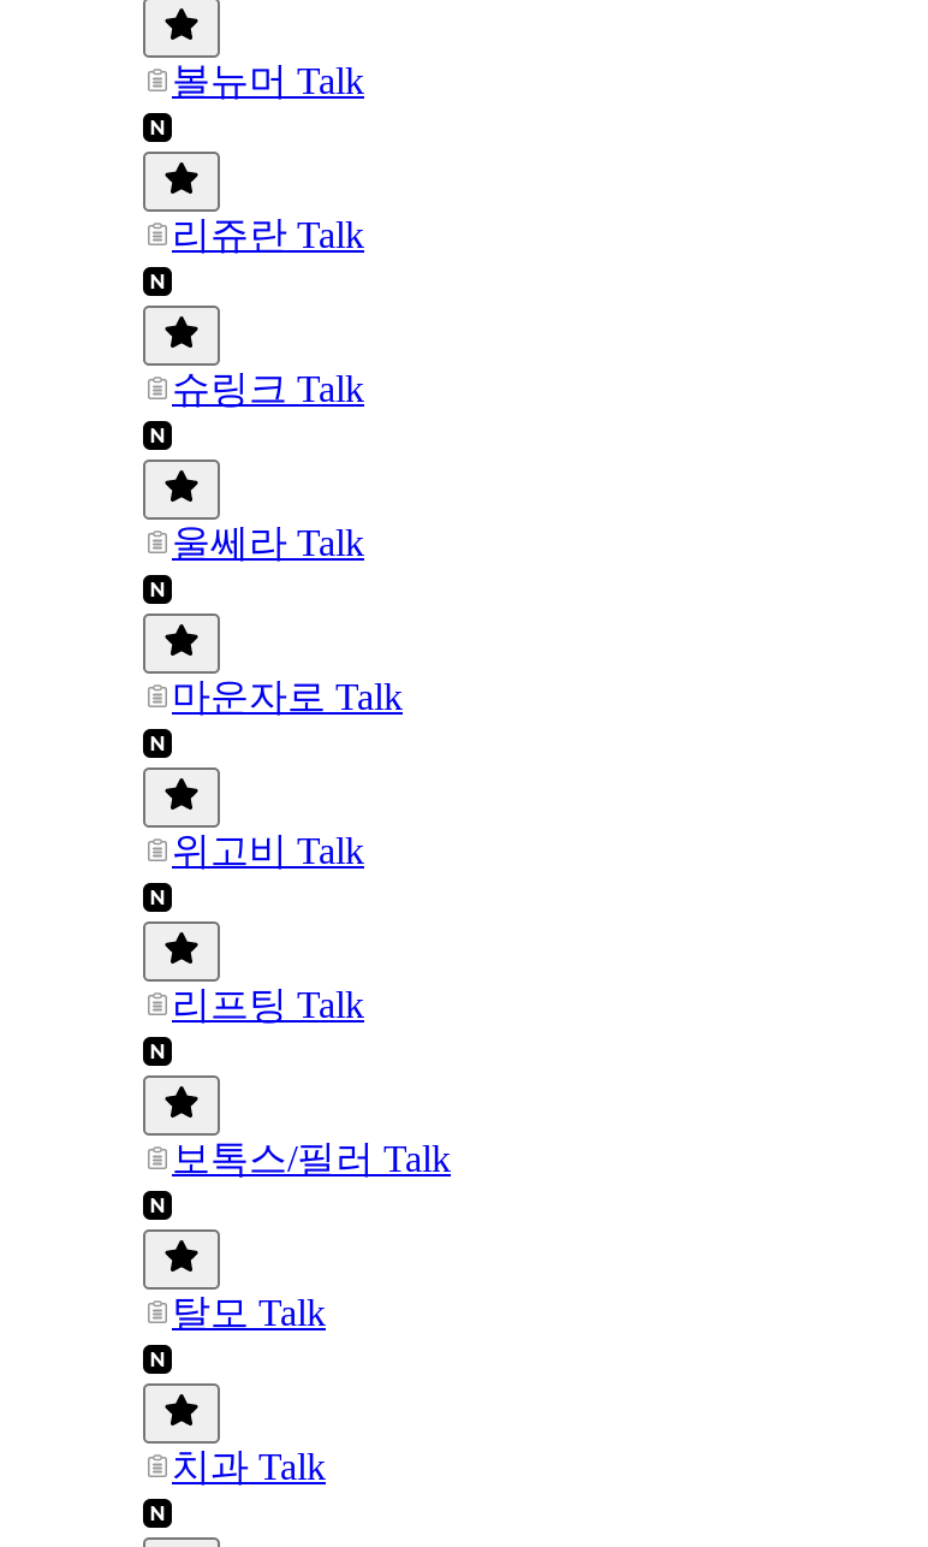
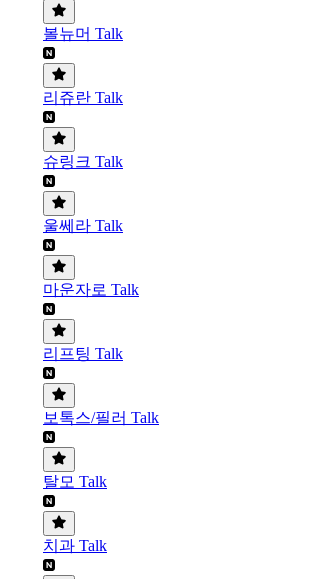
- 위고비 Talk
